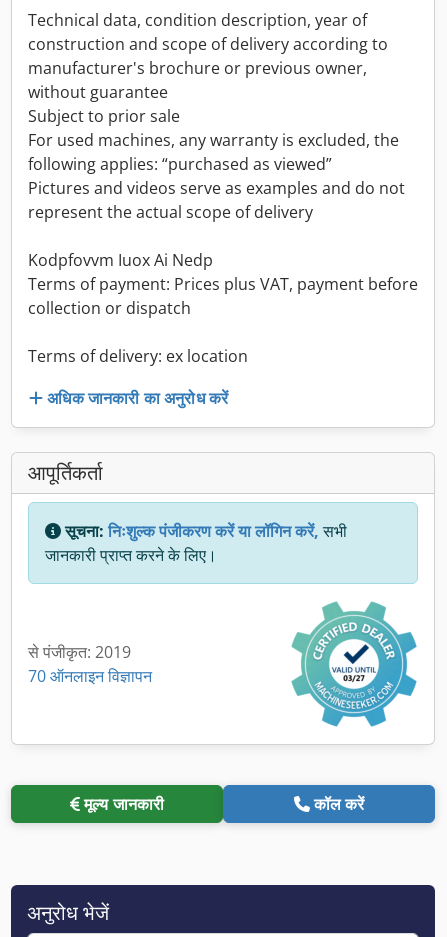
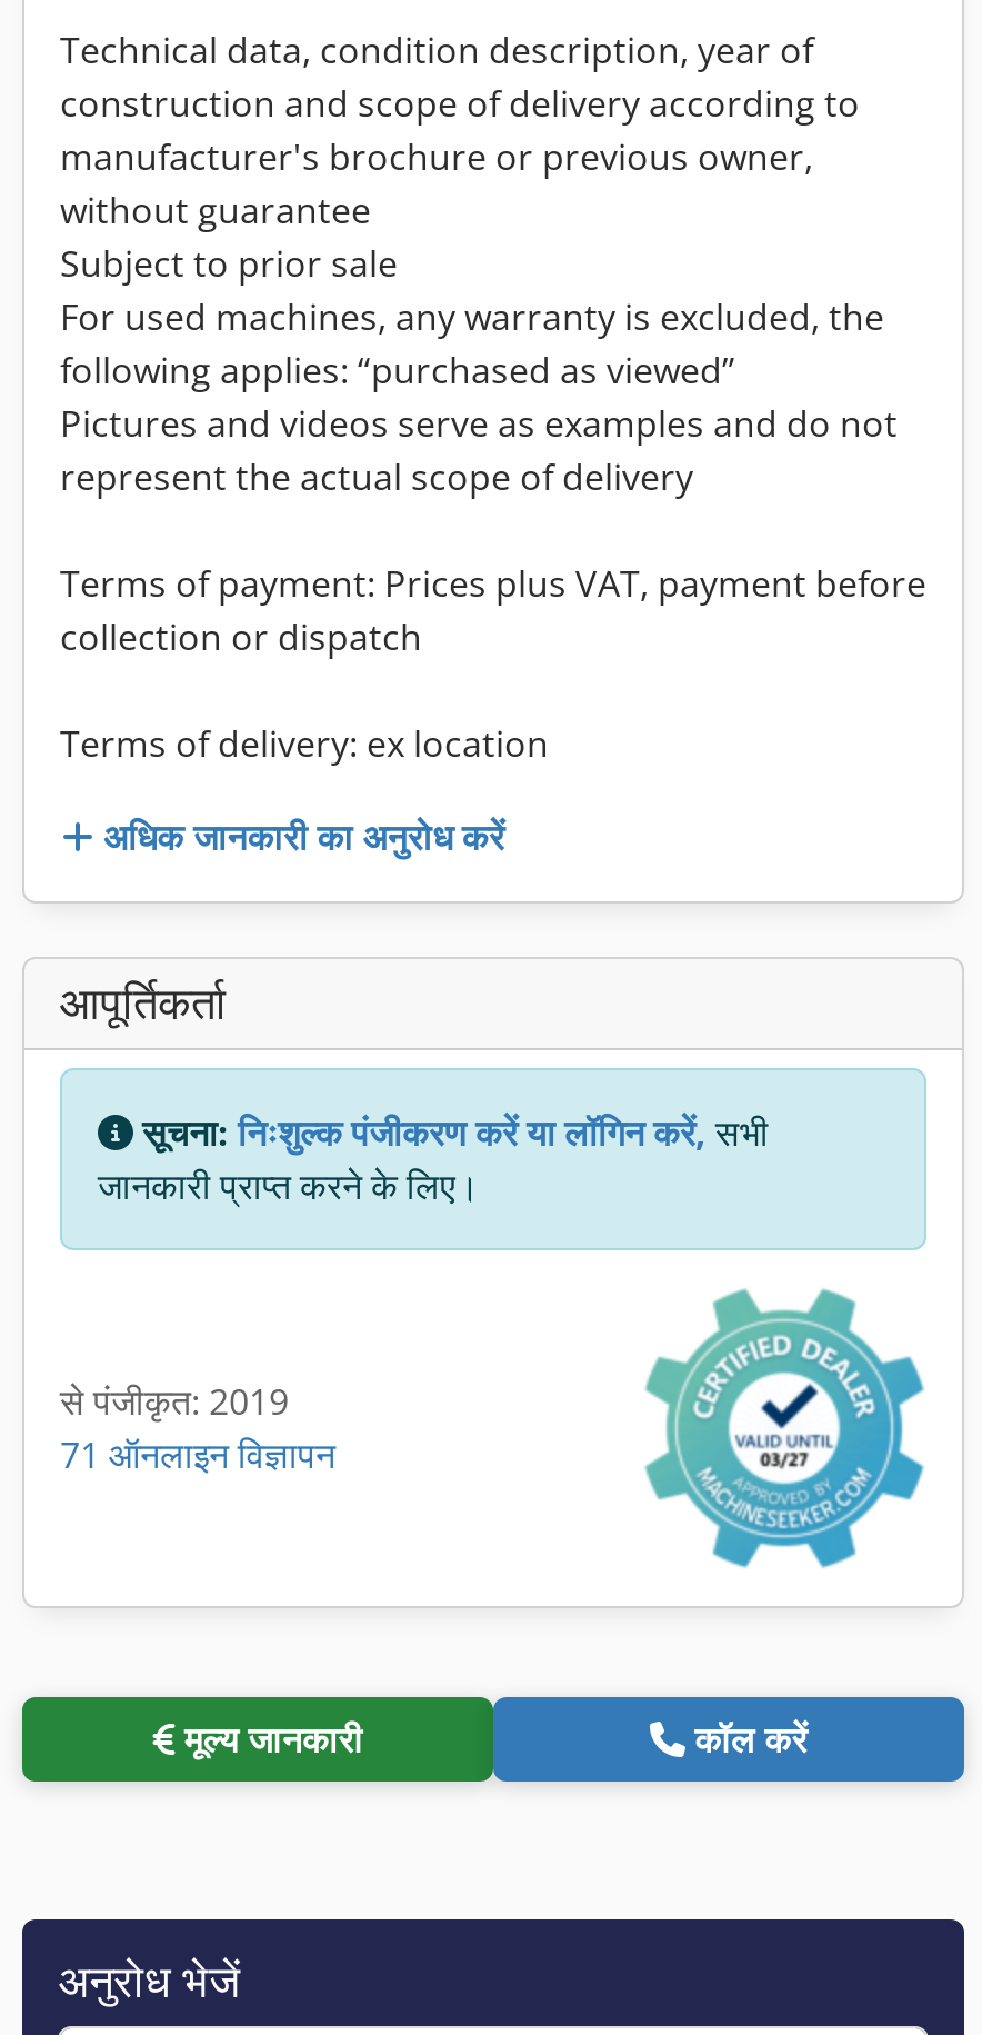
- Kodpfovvm Iuox Ai Nedp

- 70 ऑनलाइन विज्ञापन
+ 71 ऑनलाइन विज्ञापन
